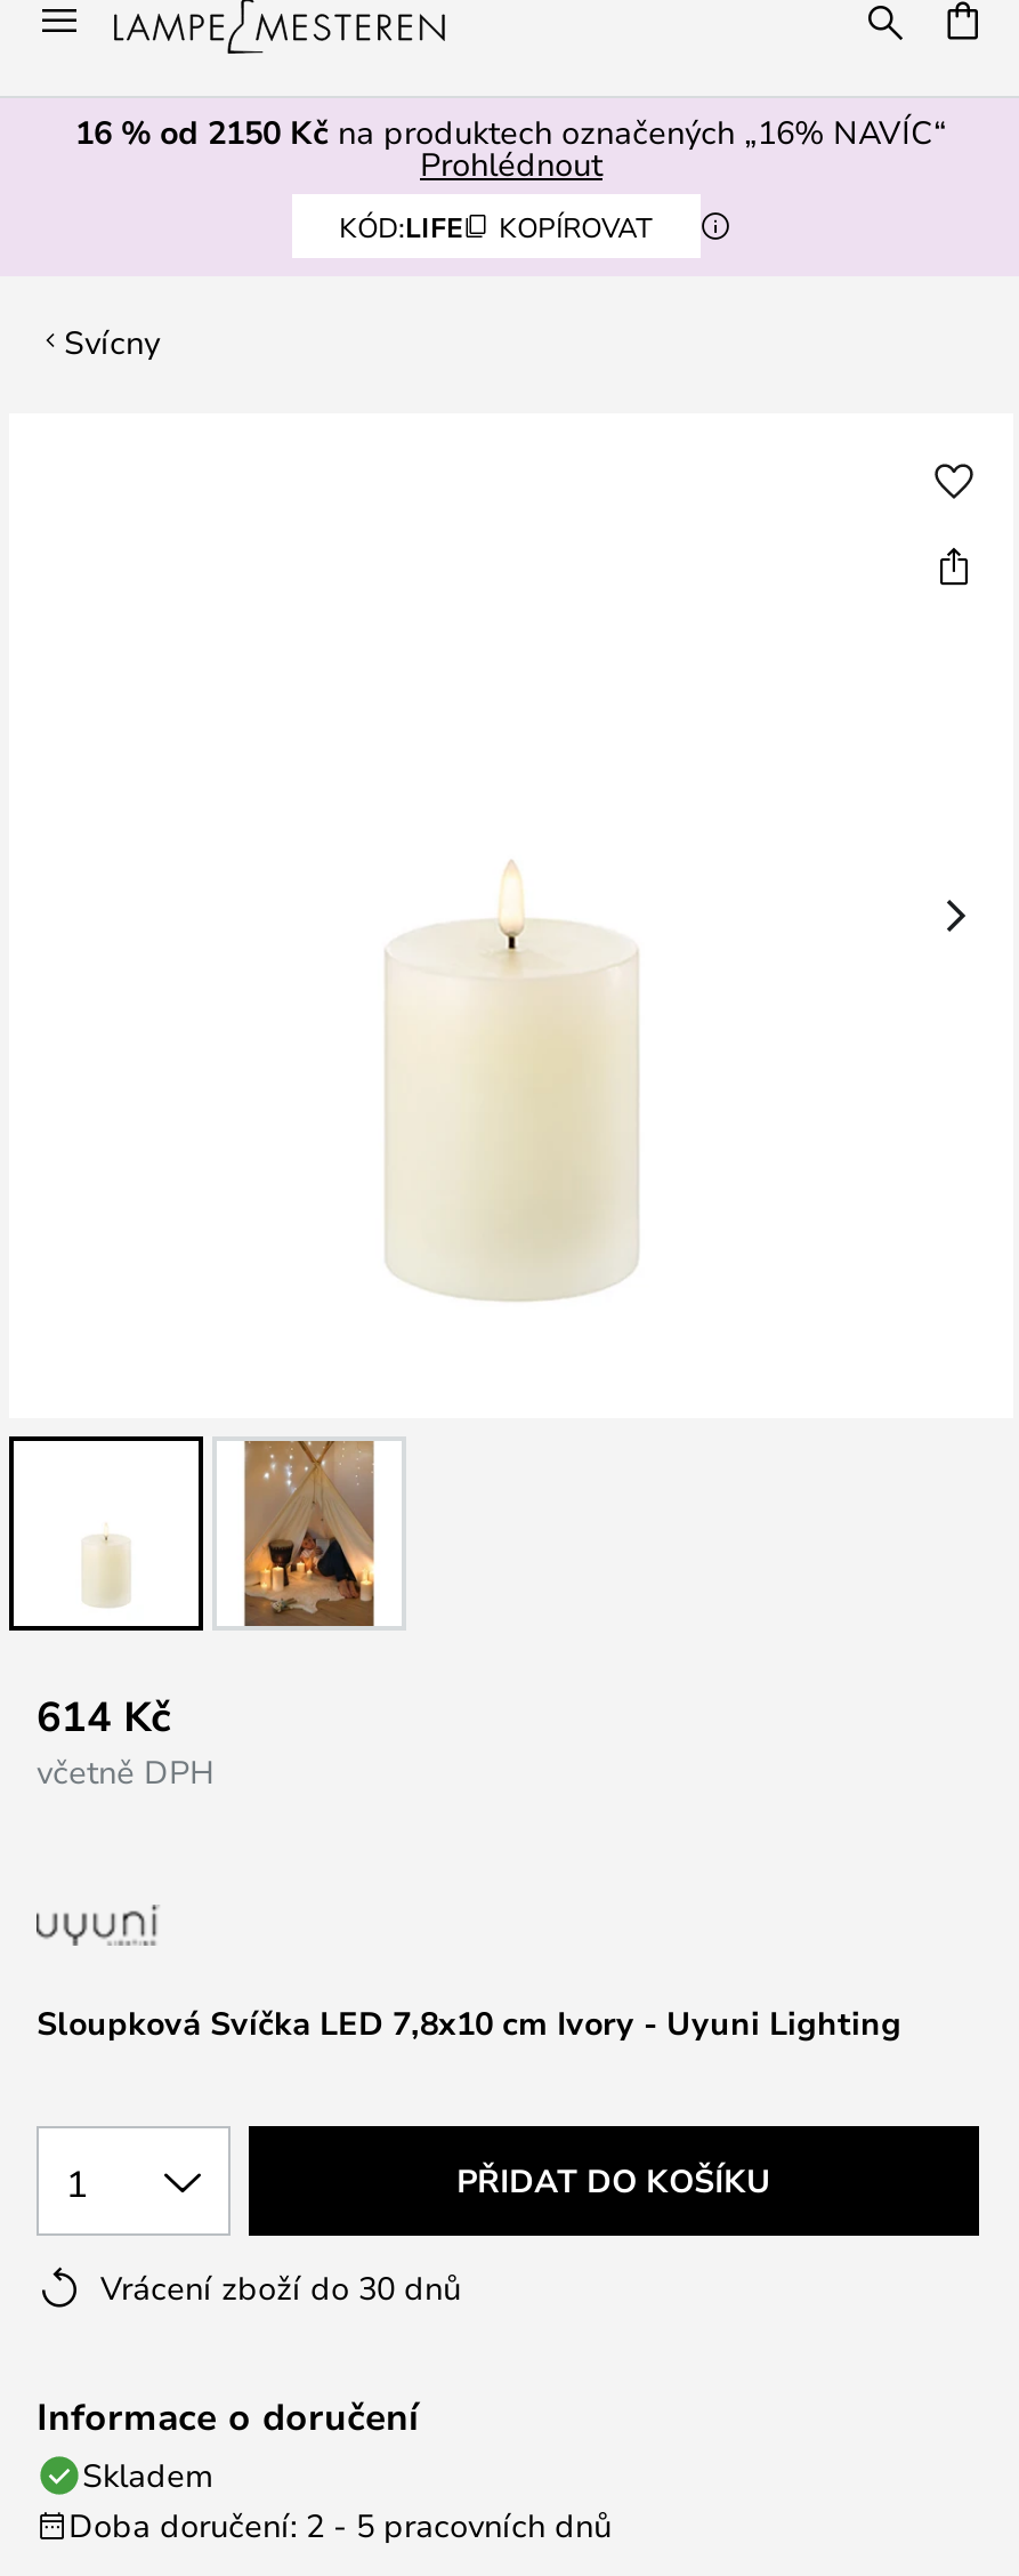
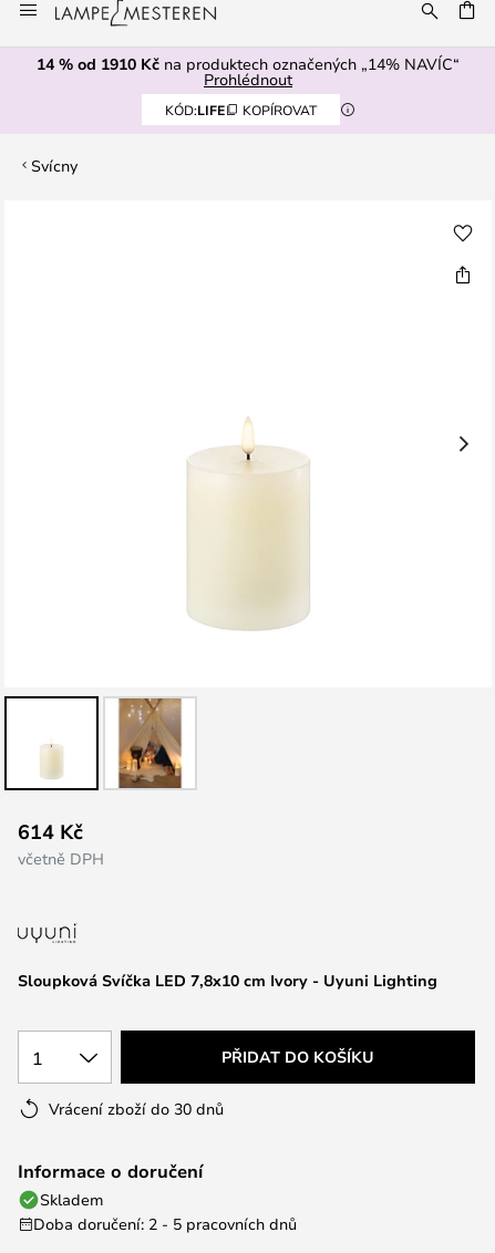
- 16 % od 2150 Kč na produktech označených „16% NAVÍC“
+ 14 % od 1910 Kč na produktech označených „14% NAVÍC“
